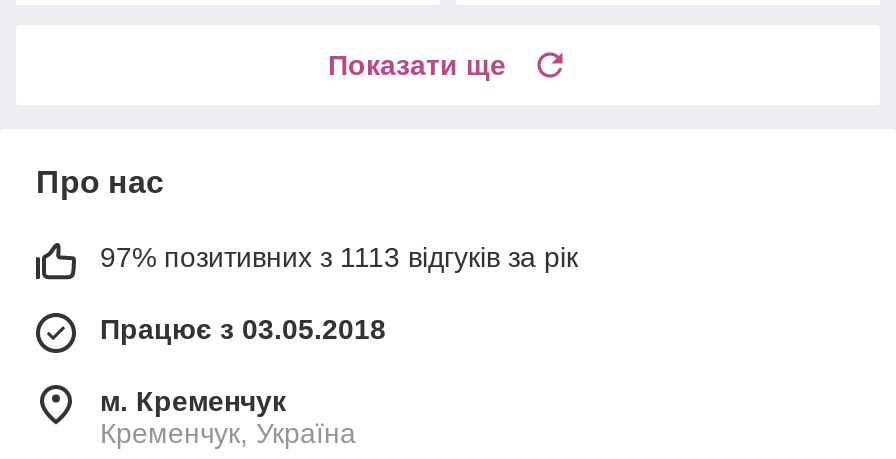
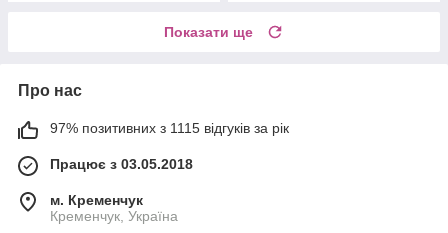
- 97% позитивних з 1113 відгуків за рік
+ 97% позитивних з 1115 відгуків за рік
